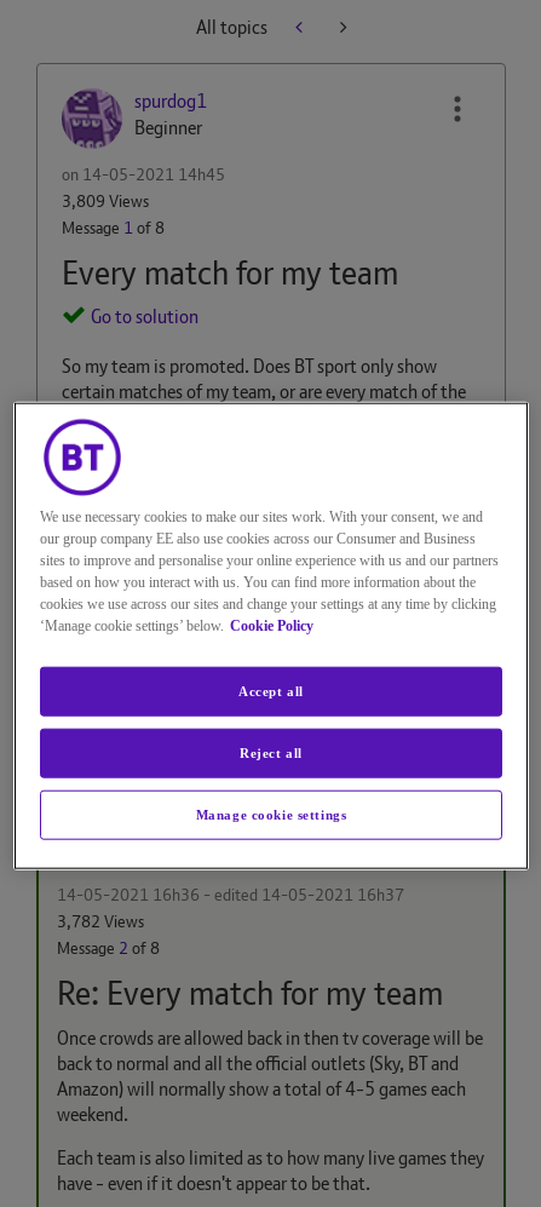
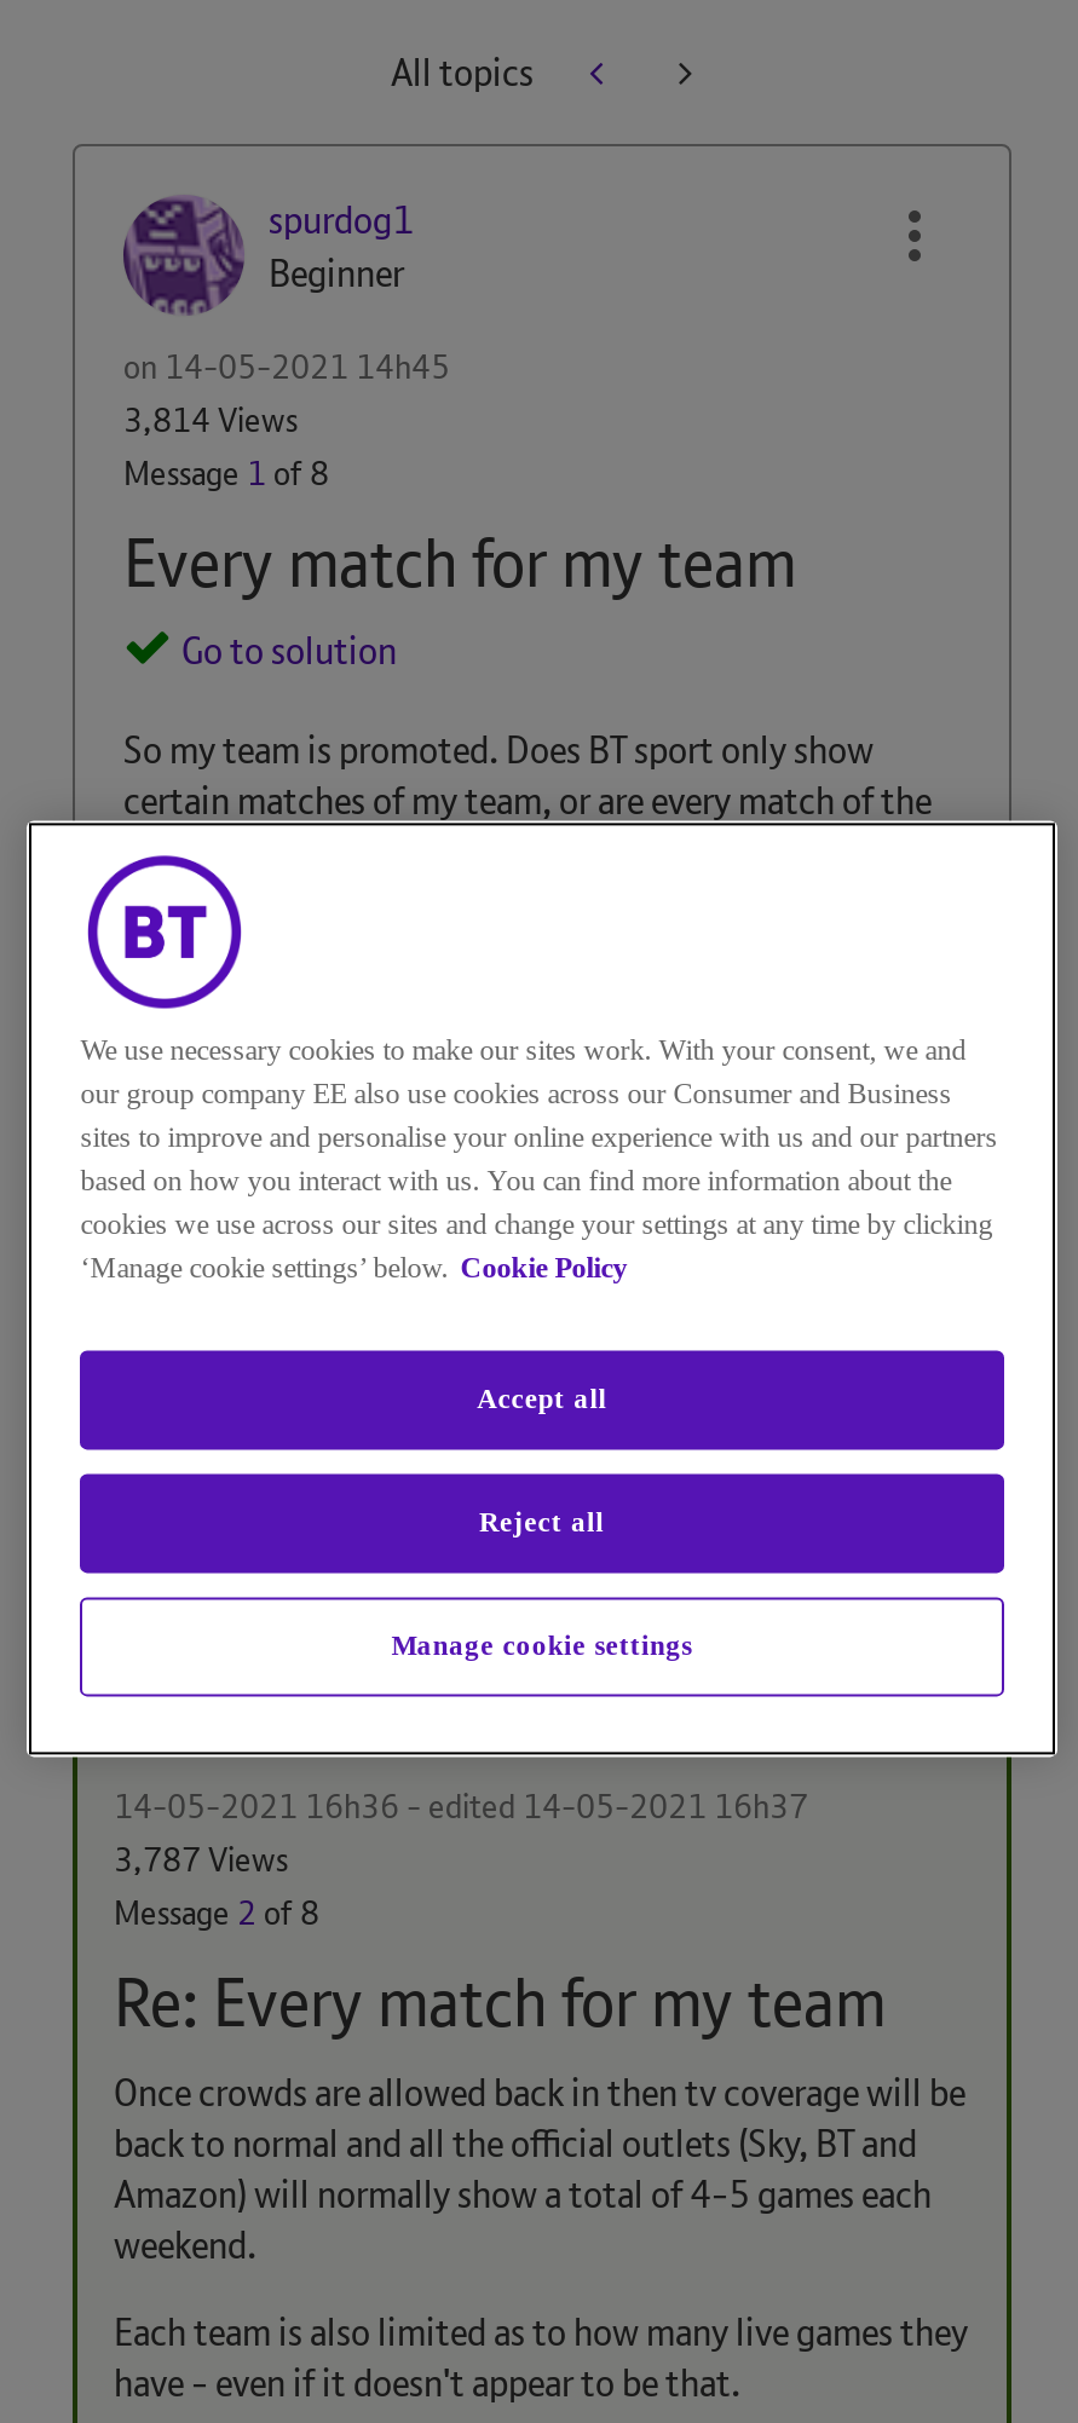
- 3,809 Views
+ 3,814 Views

- 3,782 Views
+ 3,787 Views
